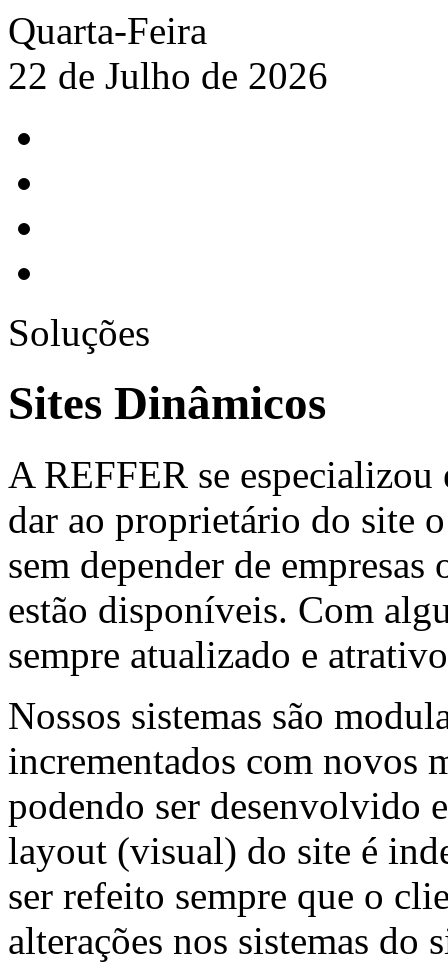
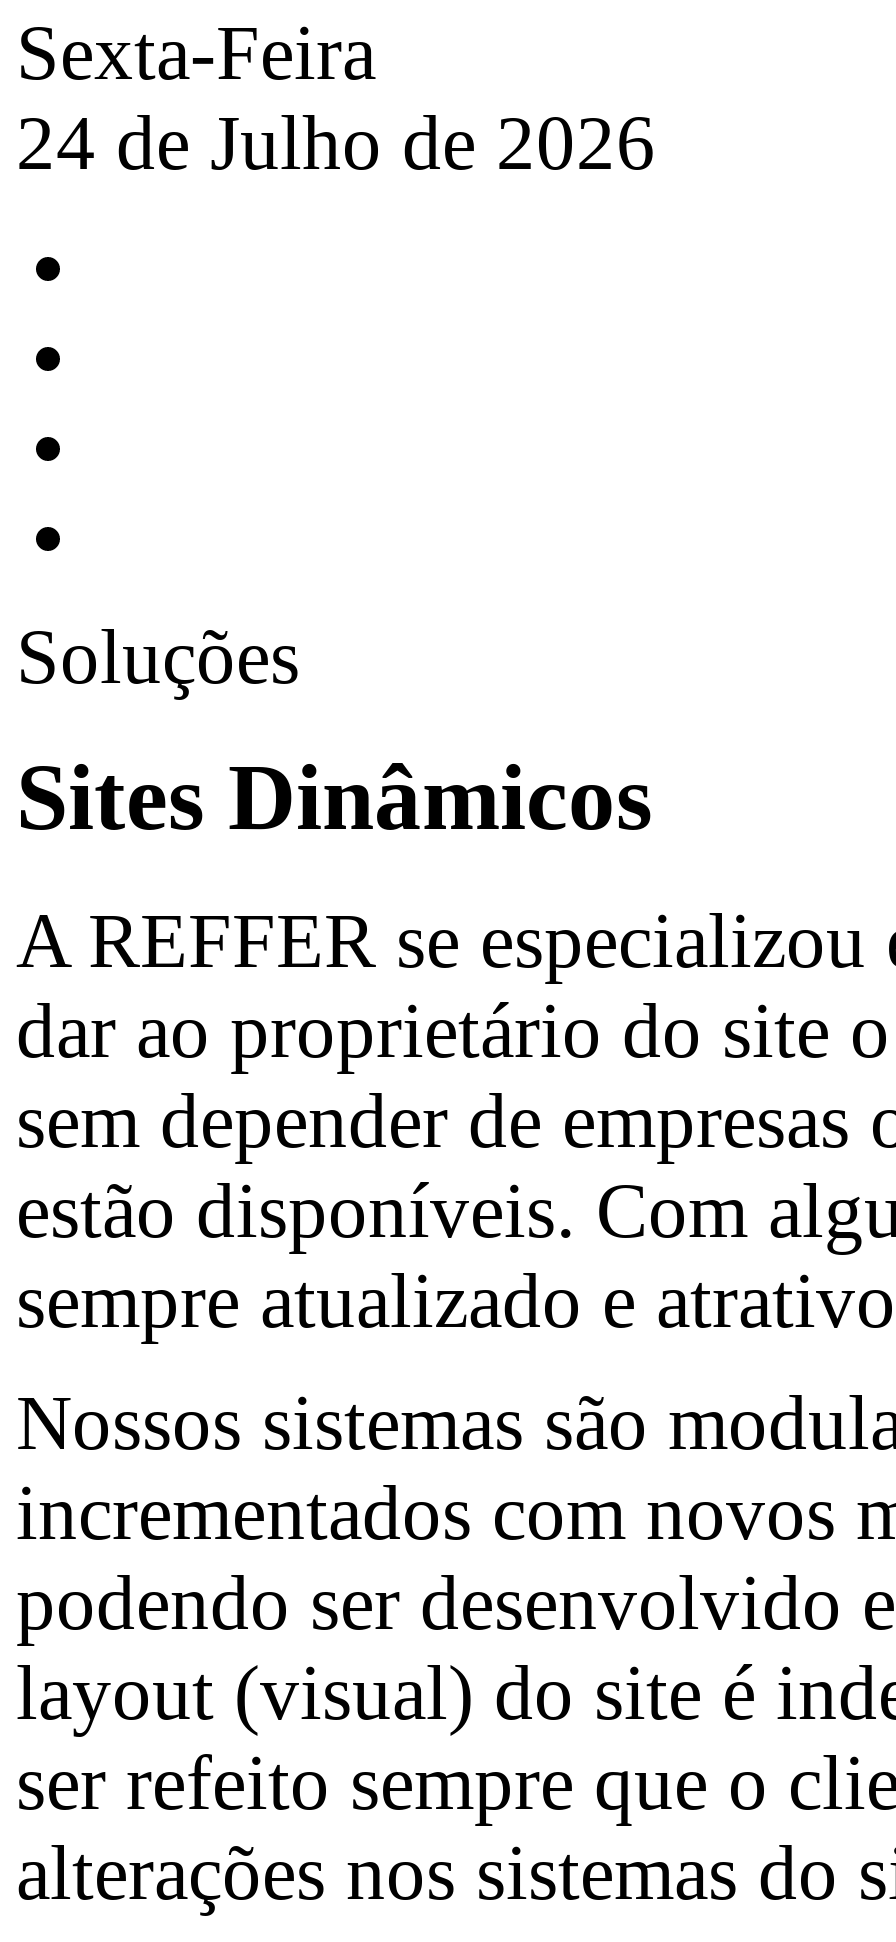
- Quarta-Feira
- 22 de Julho de 2026
+ Sexta-Feira
+ 24 de Julho de 2026
